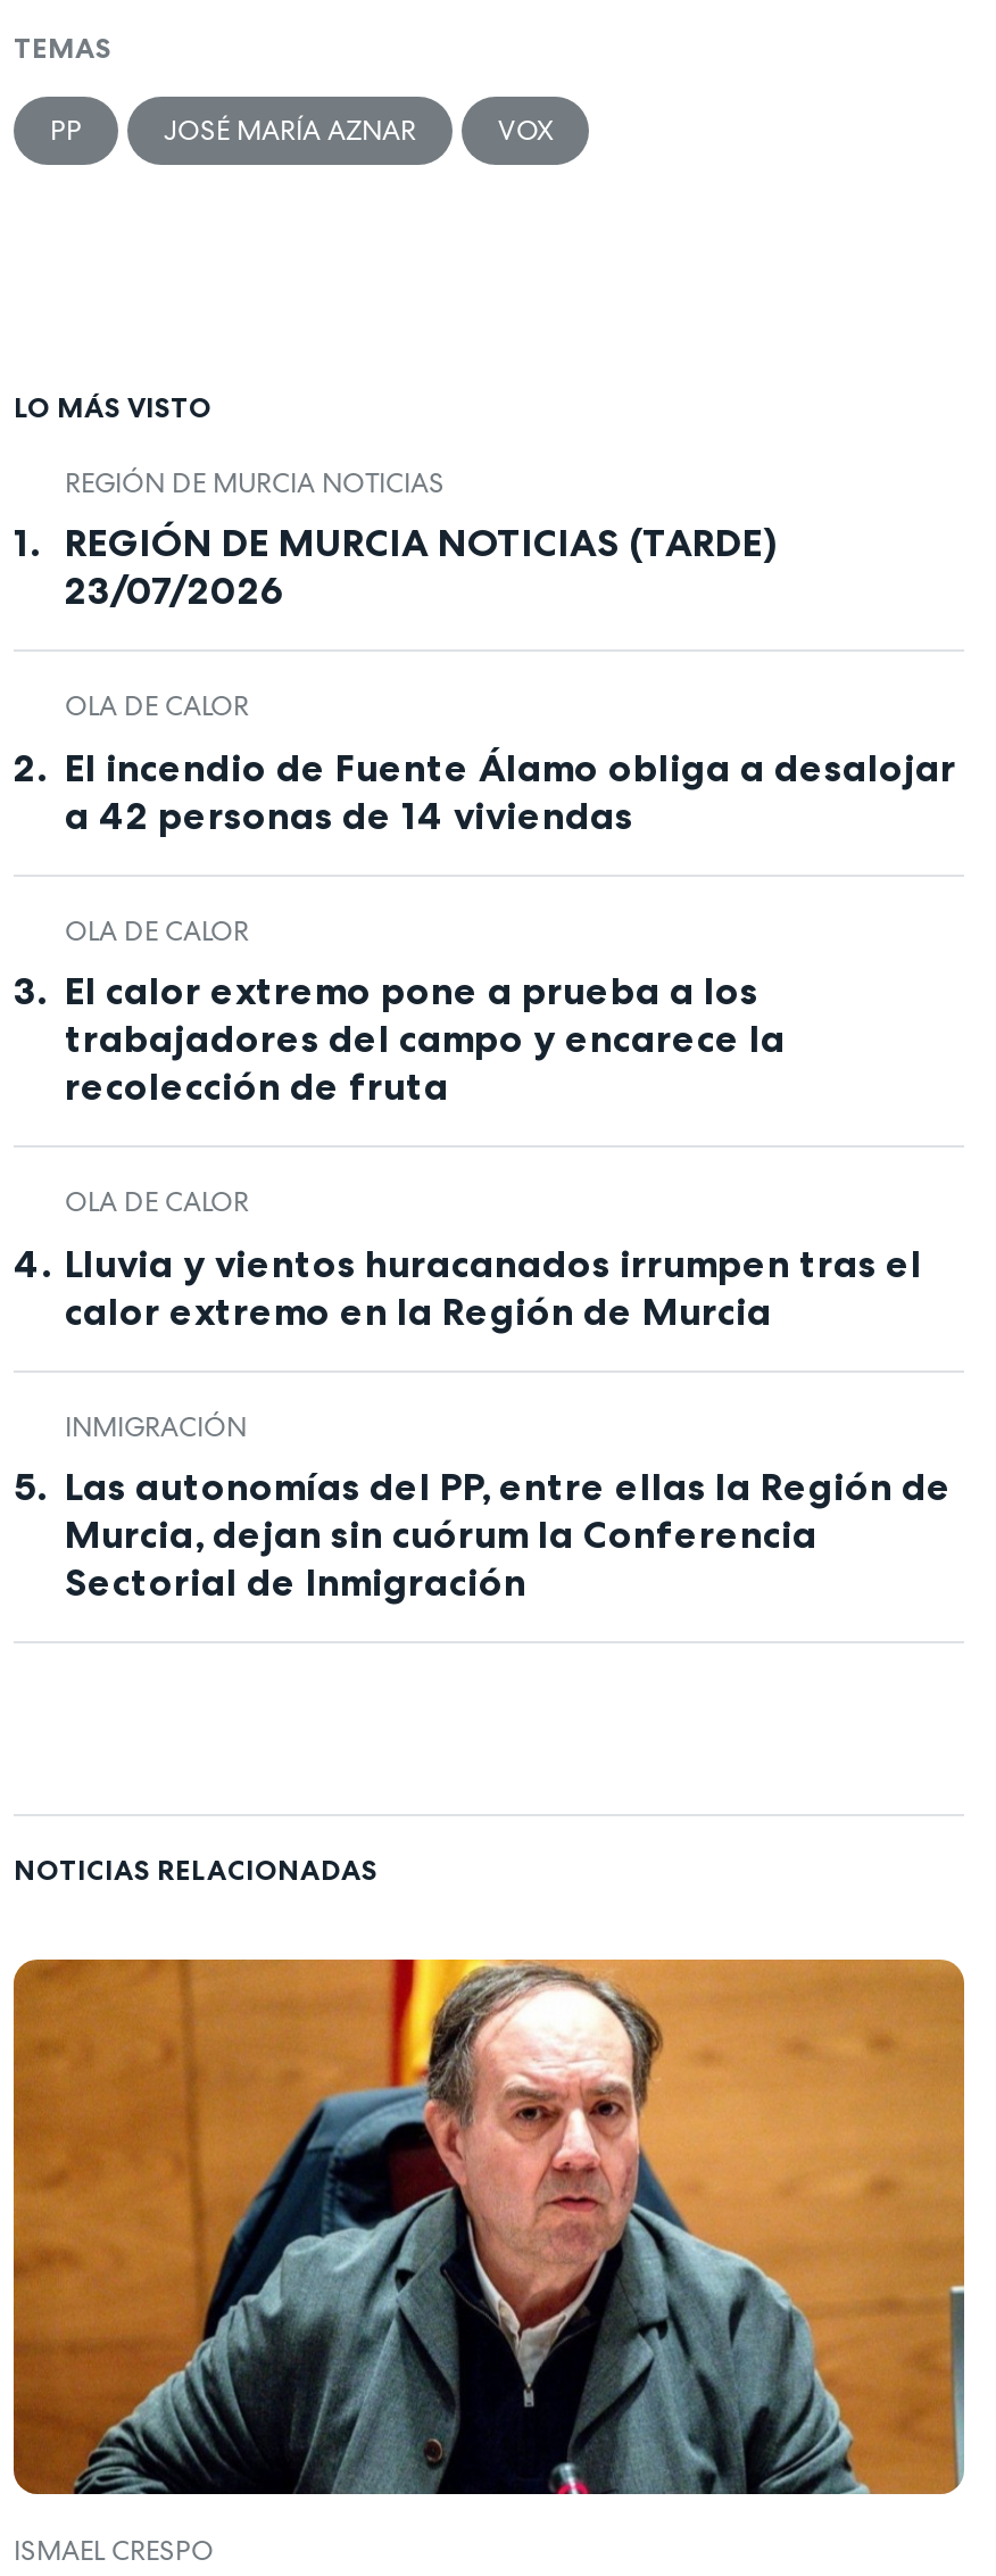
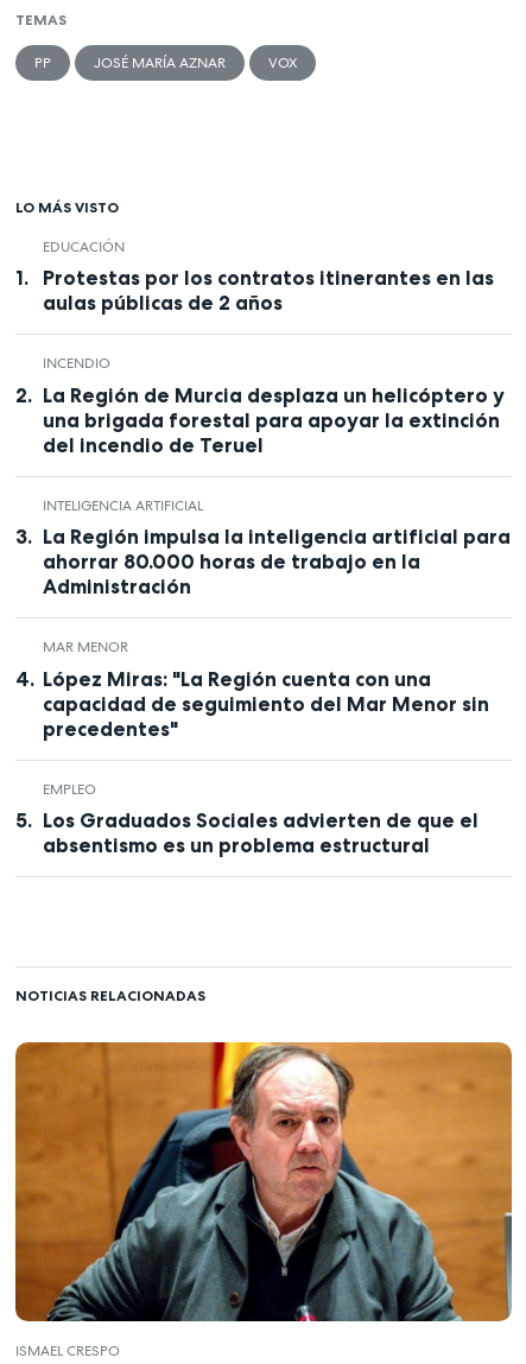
- REGIÓN DE MURCIA NOTICIAS
- REGIÓN DE MURCIA NOTICIAS (TARDE)
- 23/07/2026
+ EDUCACIÓN
+ Protestas por los contratos itinerantes en las
+ aulas públicas de 2 años

- OLA DE CALOR
- El incendio de Fuente Álamo obliga a desalojar
- a 42 personas de 14 viviendas
+ INCENDIO
+ La Región de Murcia desplaza un helicóptero y
+ una brigada forestal para apoyar la extinción
+ del incendio de Teruel

- OLA DE CALOR
- El calor extremo pone a prueba a los
- trabajadores del campo y encarece la
- recolección de fruta
+ INTELIGENCIA ARTIFICIAL
+ La Región impulsa la inteligencia artificial para
+ ahorrar 80.000 horas de trabajo en la
+ Administración

- OLA DE CALOR
- Lluvia y vientos huracanados irrumpen tras el
- calor extremo en la Región de Murcia
+ MAR MENOR
+ López Miras: "La Región cuenta con una
+ capacidad de seguimiento del Mar Menor sin
+ precedentes"

- INMIGRACIÓN
- Las autonomías del PP, entre ellas la Región de
- Murcia, dejan sin cuórum la Conferencia
- Sectorial de Inmigración
+ EMPLEO
+ Los Graduados Sociales advierten de que el
+ absentismo es un problema estructural
